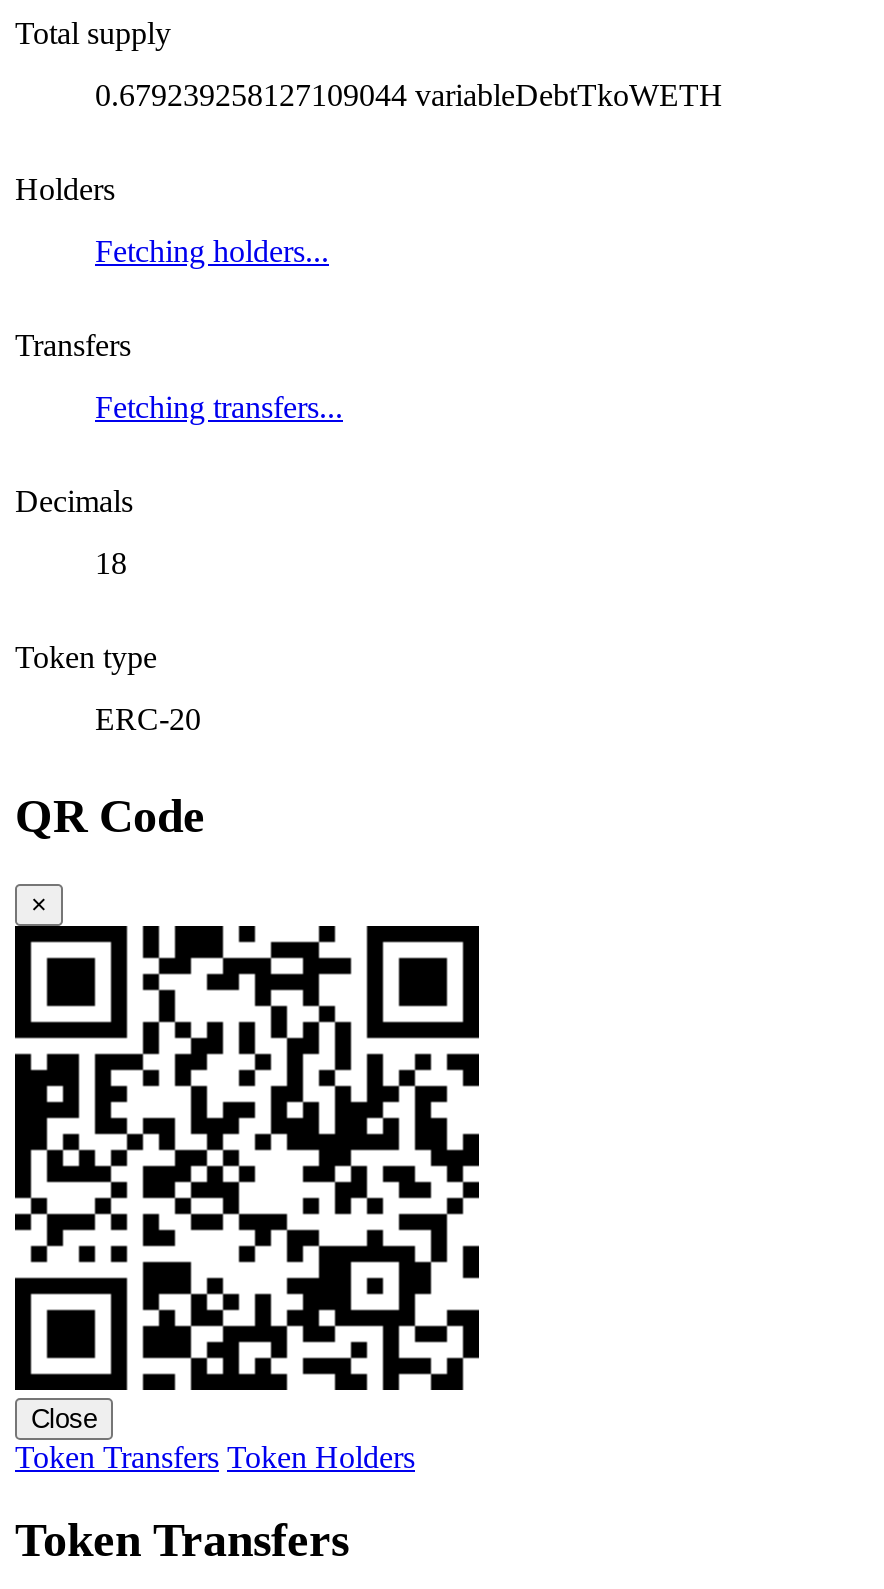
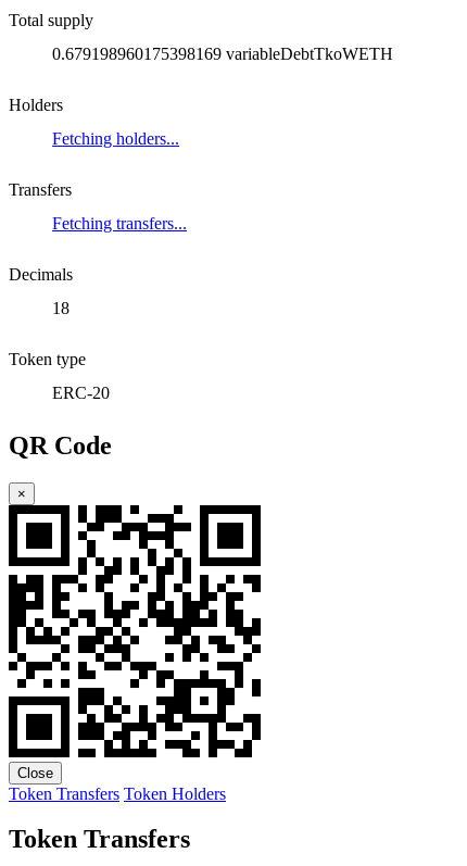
- 0.679239258127109044 variableDebtTkoWETH
+ 0.679198960175398169 variableDebtTkoWETH
